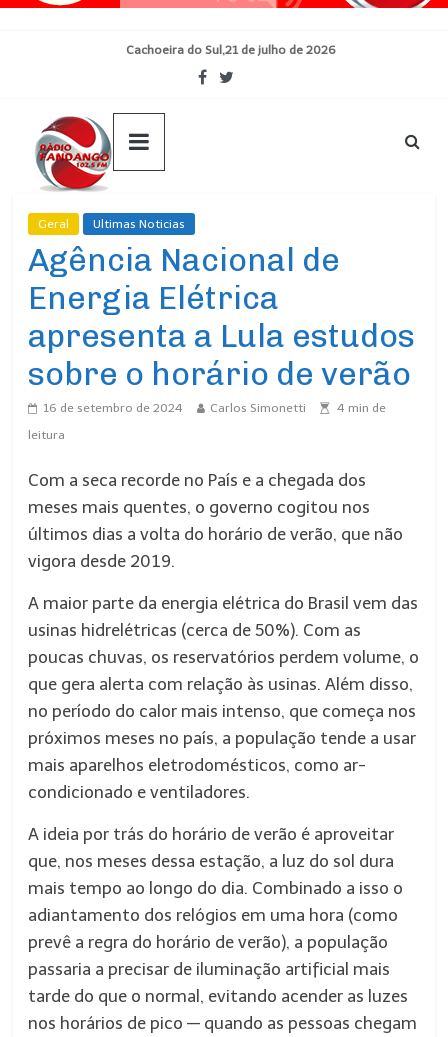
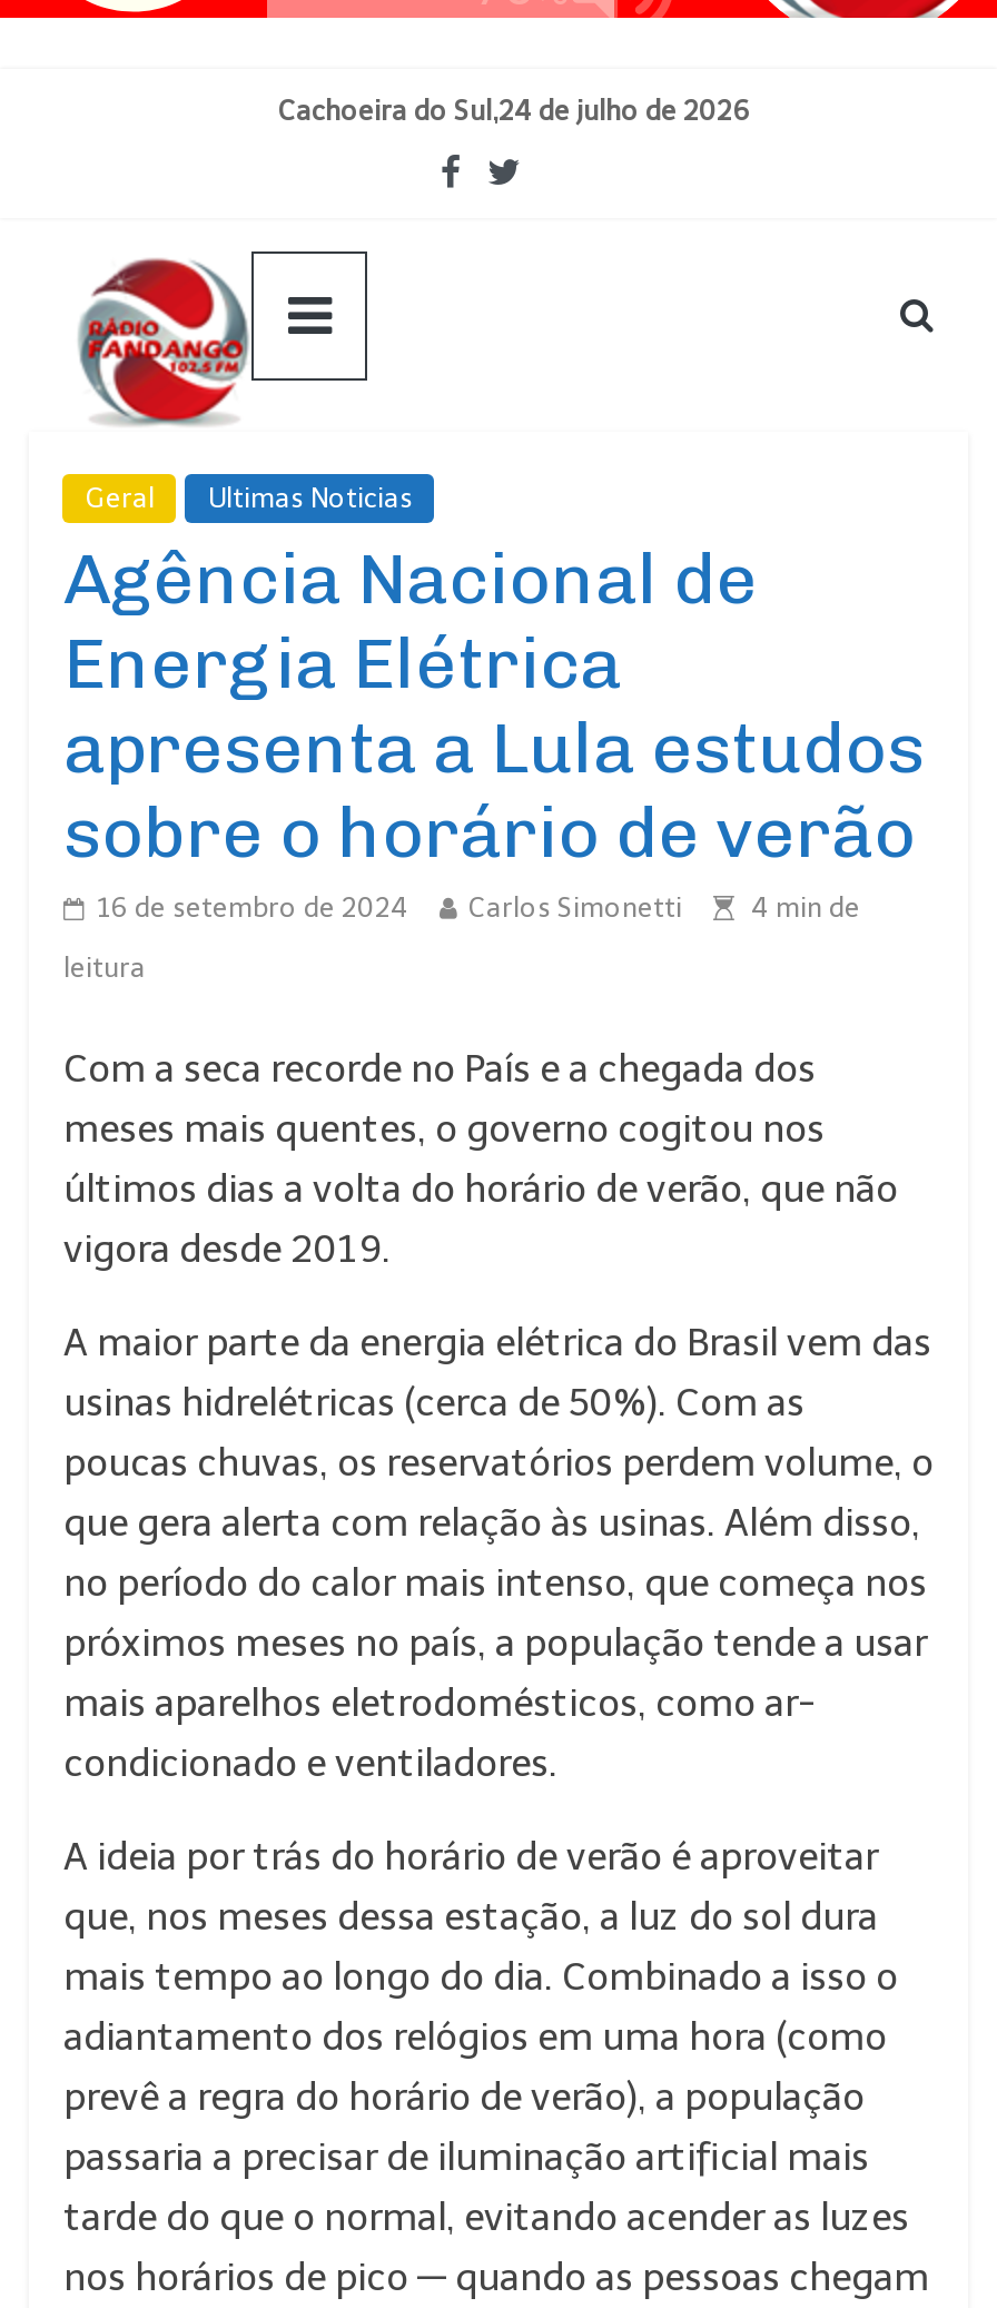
- Cachoeira do Sul,21 de julho de 2026
+ Cachoeira do Sul,24 de julho de 2026
